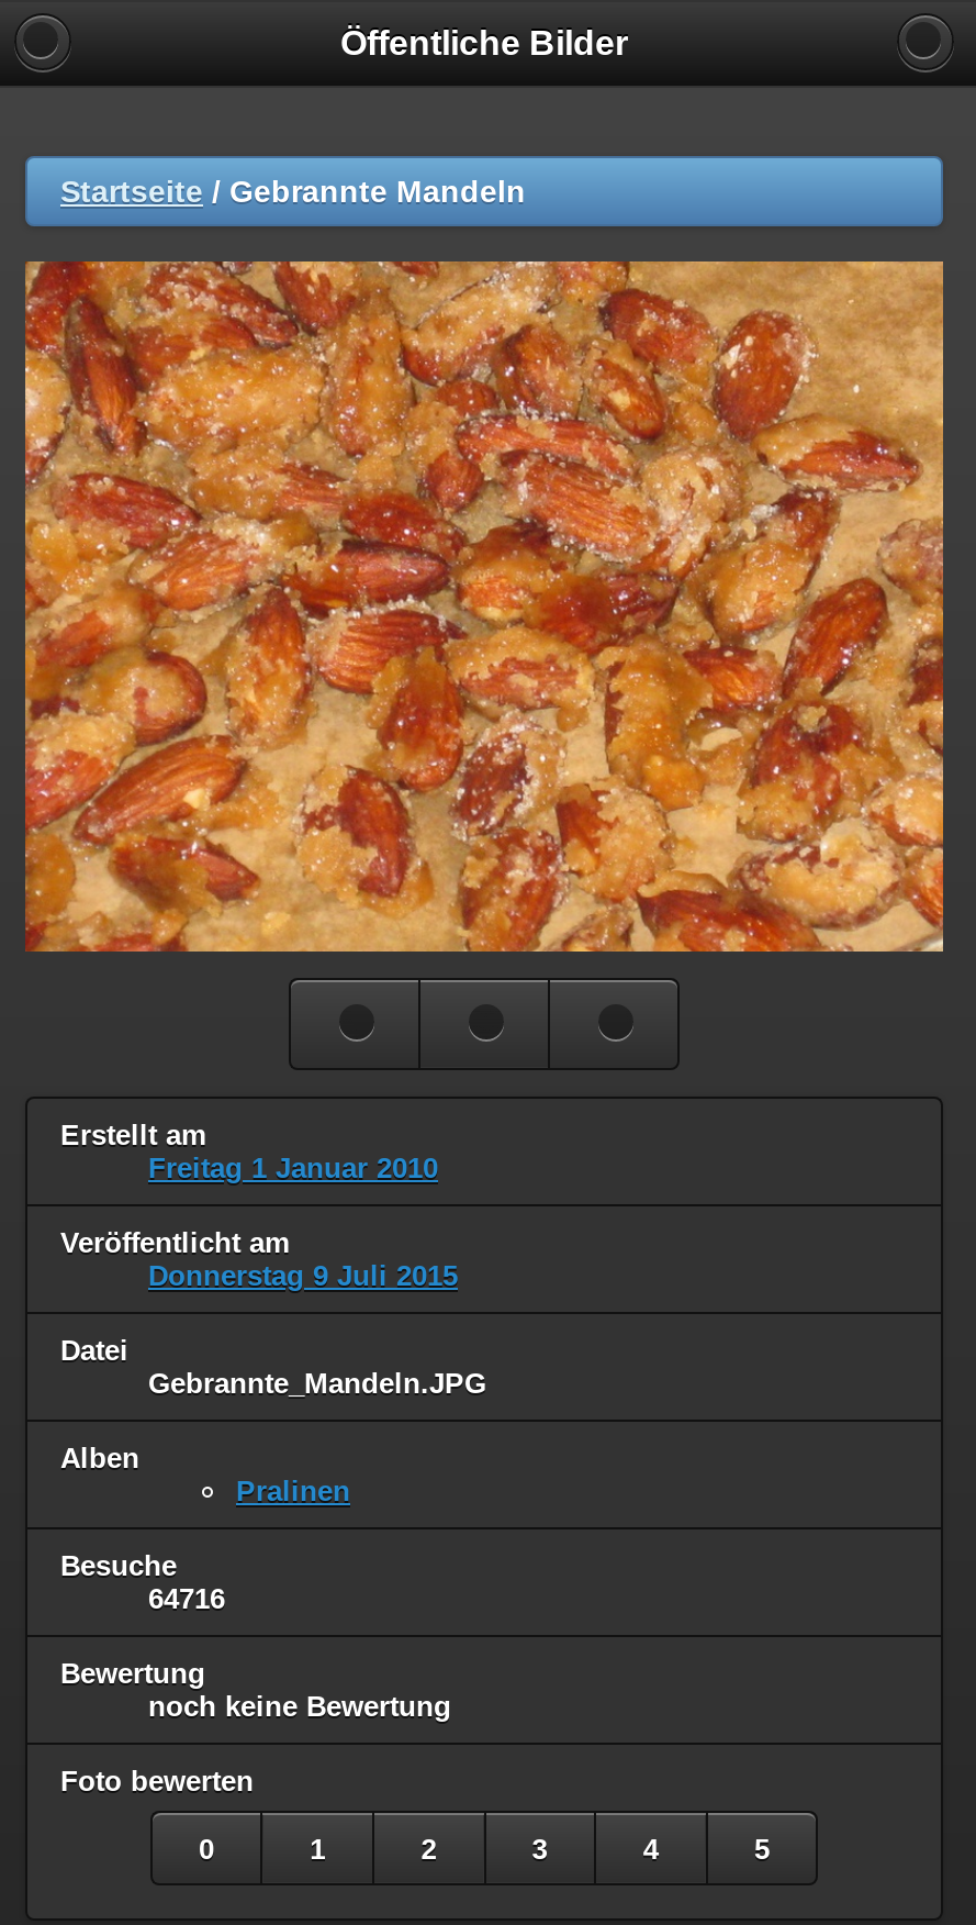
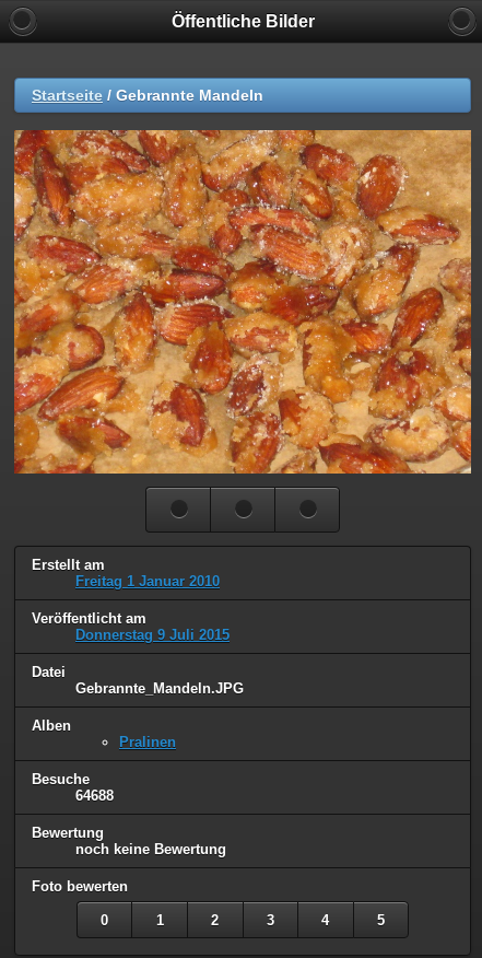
- 64716
+ 64688
